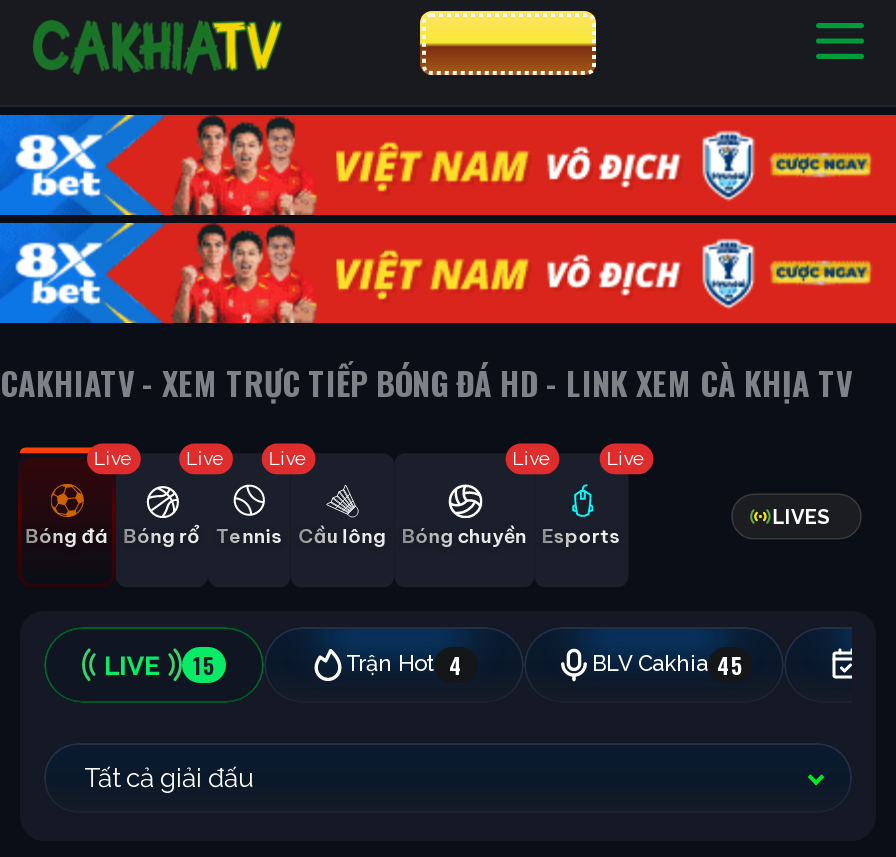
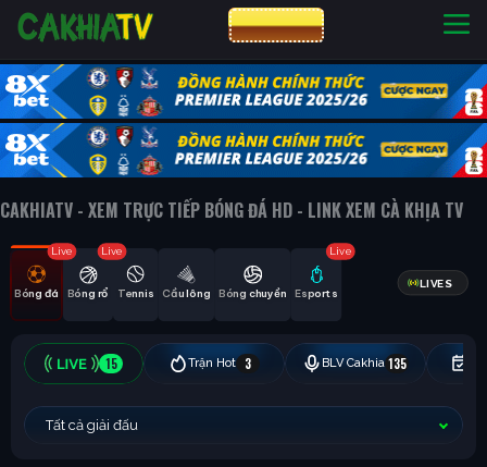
- [image]
+ [image]

- Live

- Live

- Trận Hot 4
- BLV Cakhia 45
+ Trận Hot
+ 3
+ BLV Cakhia 135
